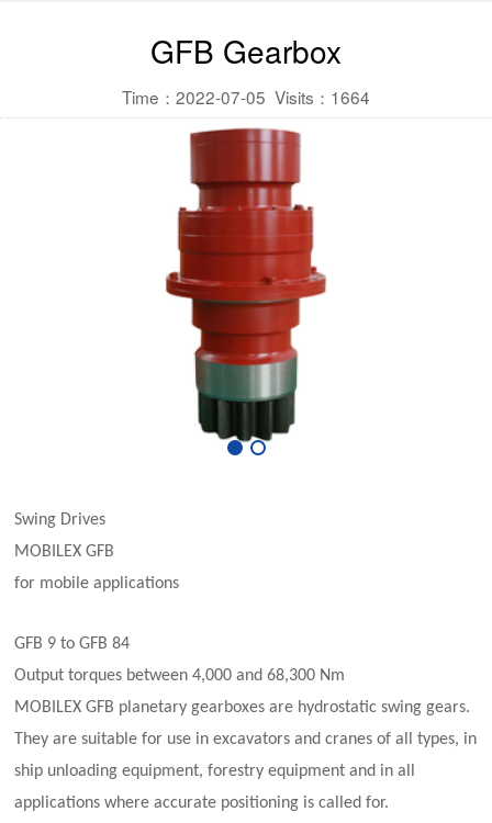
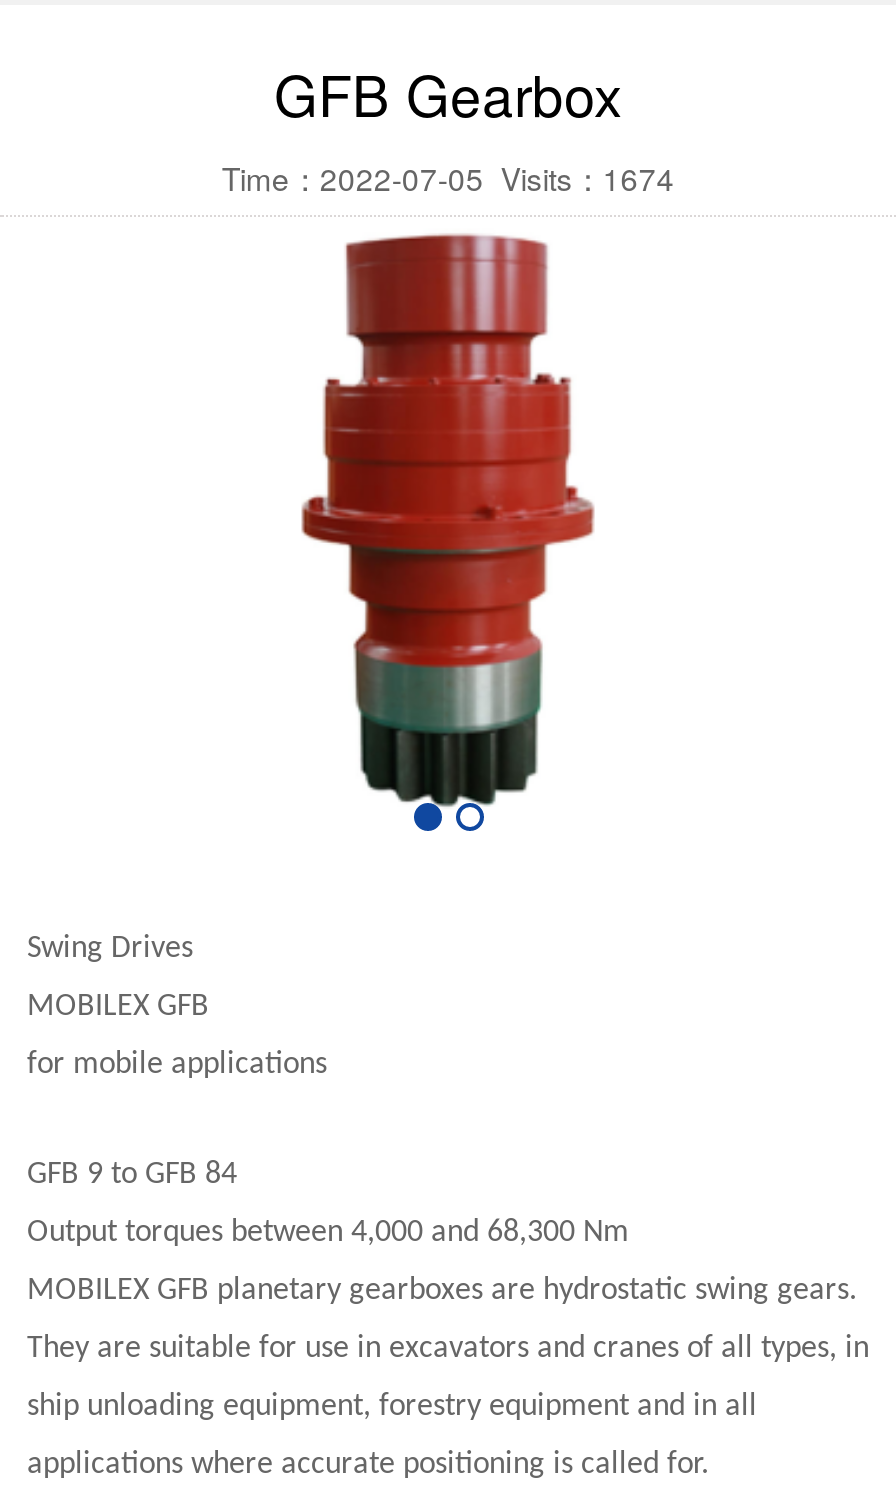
- Time：2022-07-05 Visits：1664
+ Time：2022-07-05 Visits：1674
